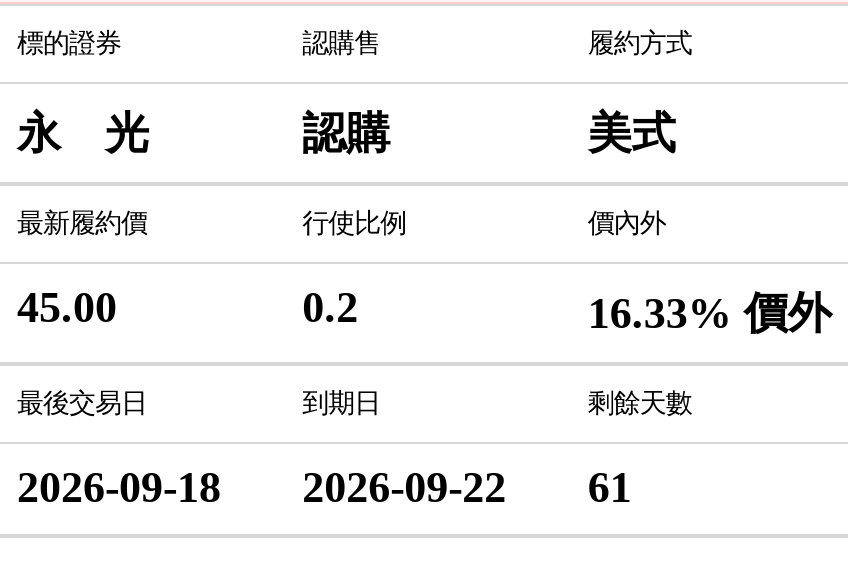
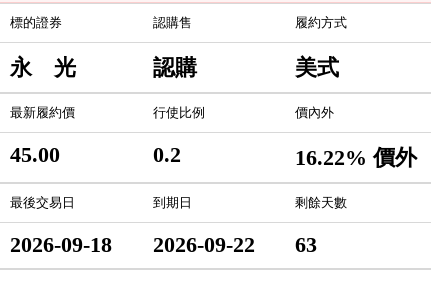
- 16.33% 價外
+ 16.22% 價外

- 2026-09-18 2026-09-22 61
+ 2026-09-18 2026-09-22 63
